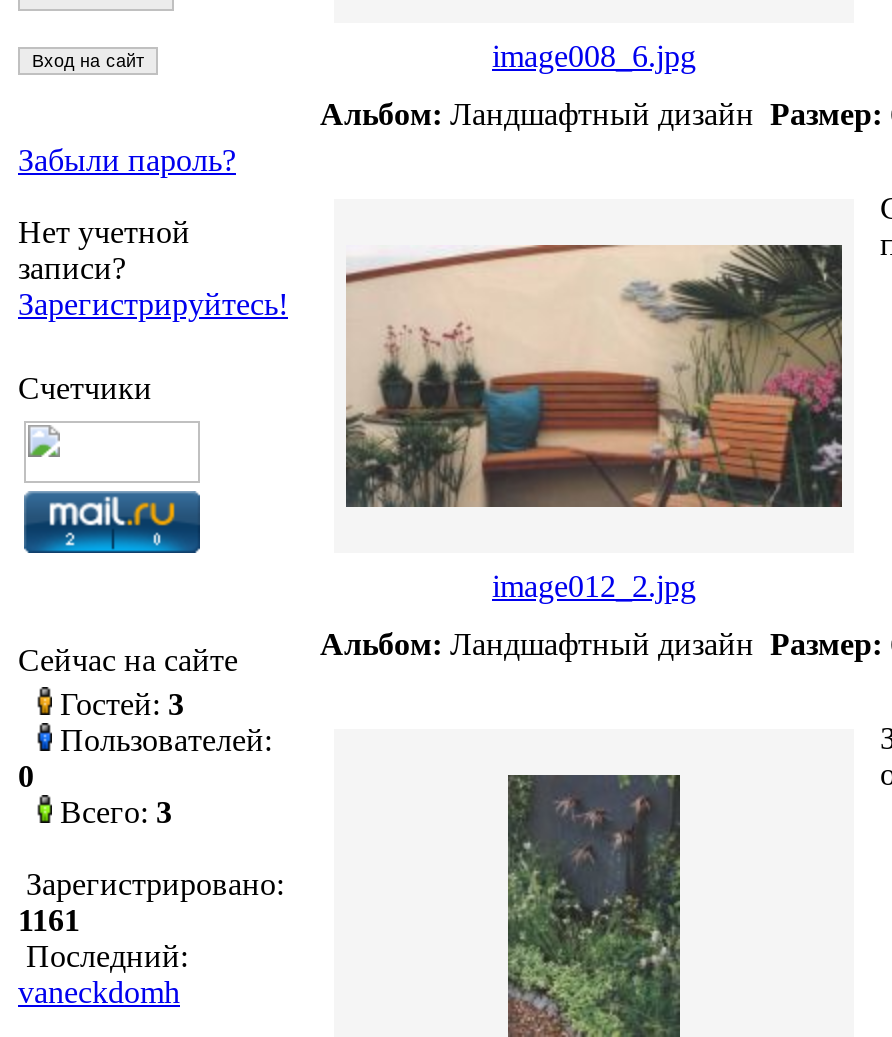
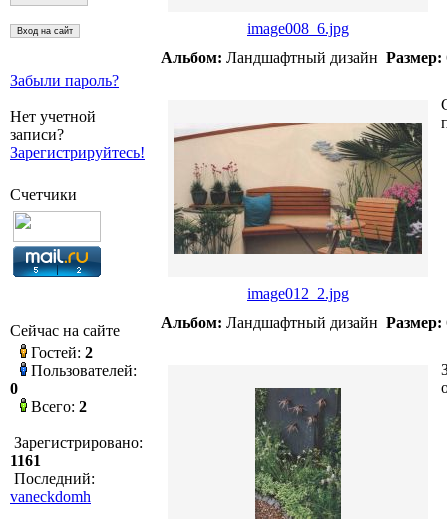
- Гостей: 3
+ Гостей: 2

- Всего: 3
+ Всего: 2
